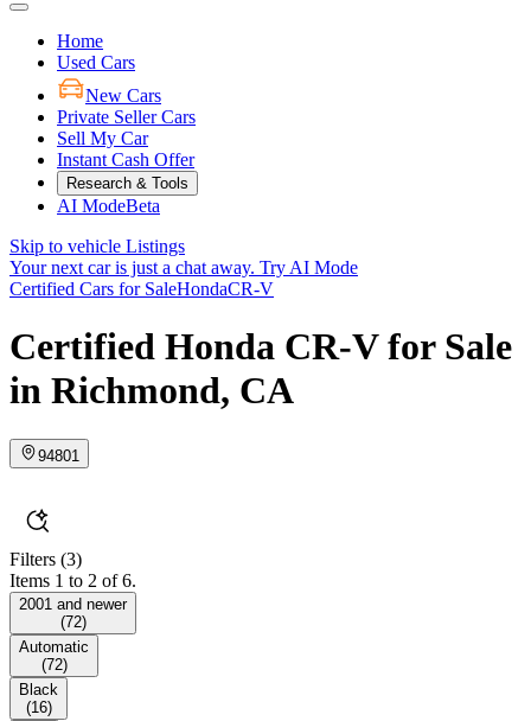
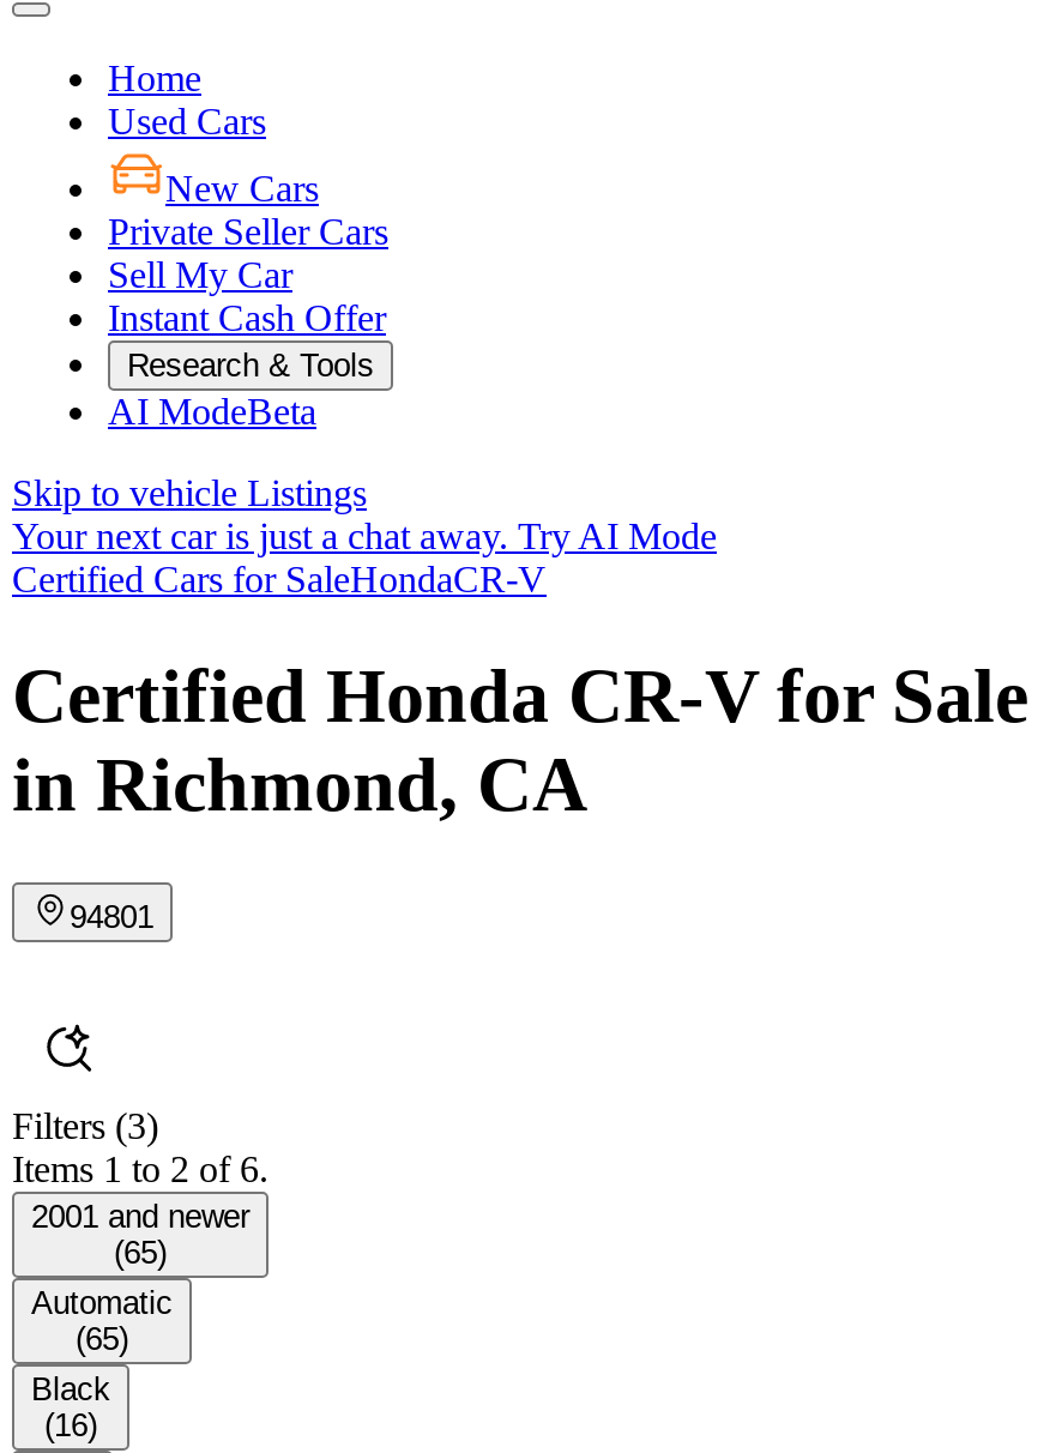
- (72)
+ (65)

- (72)
+ (65)
